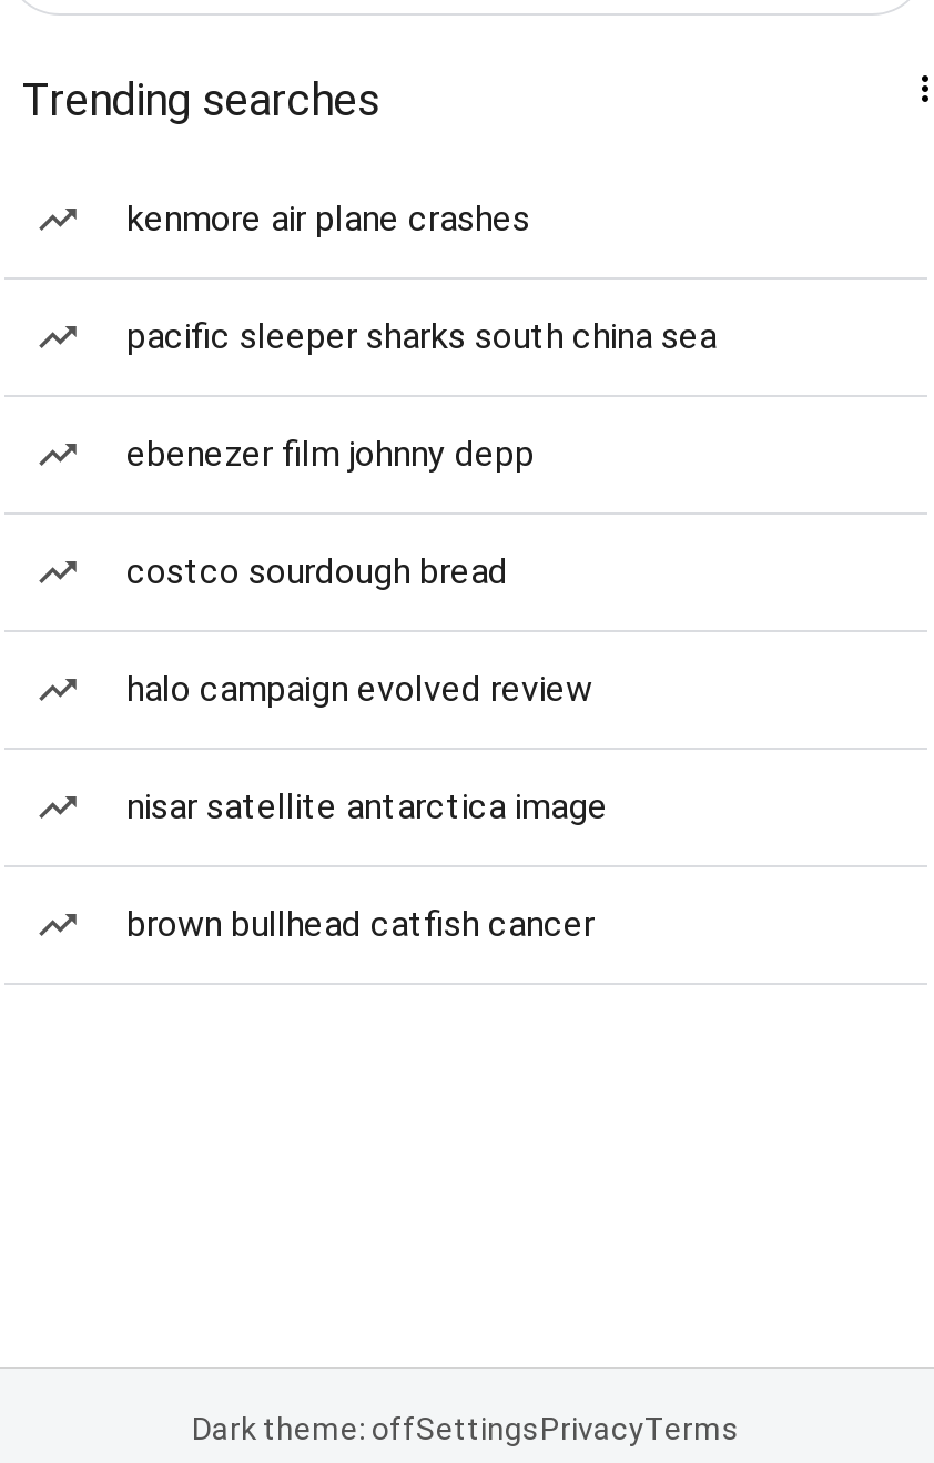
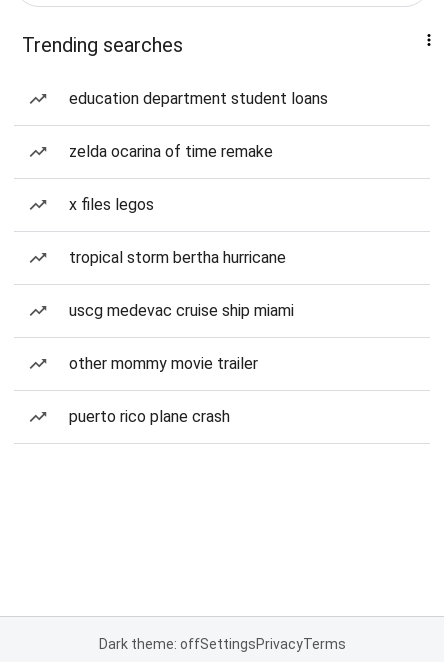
- kenmore air plane crashes
+ education department student loans

- pacific sleeper sharks south china sea
+ zelda ocarina of time remake

- ebenezer film johnny depp
+ x files legos

- costco sourdough bread
+ tropical storm bertha hurricane

- halo campaign evolved review
+ uscg medevac cruise ship miami

- nisar satellite antarctica image
+ other mommy movie trailer

- brown bullhead catfish cancer
+ puerto rico plane crash
